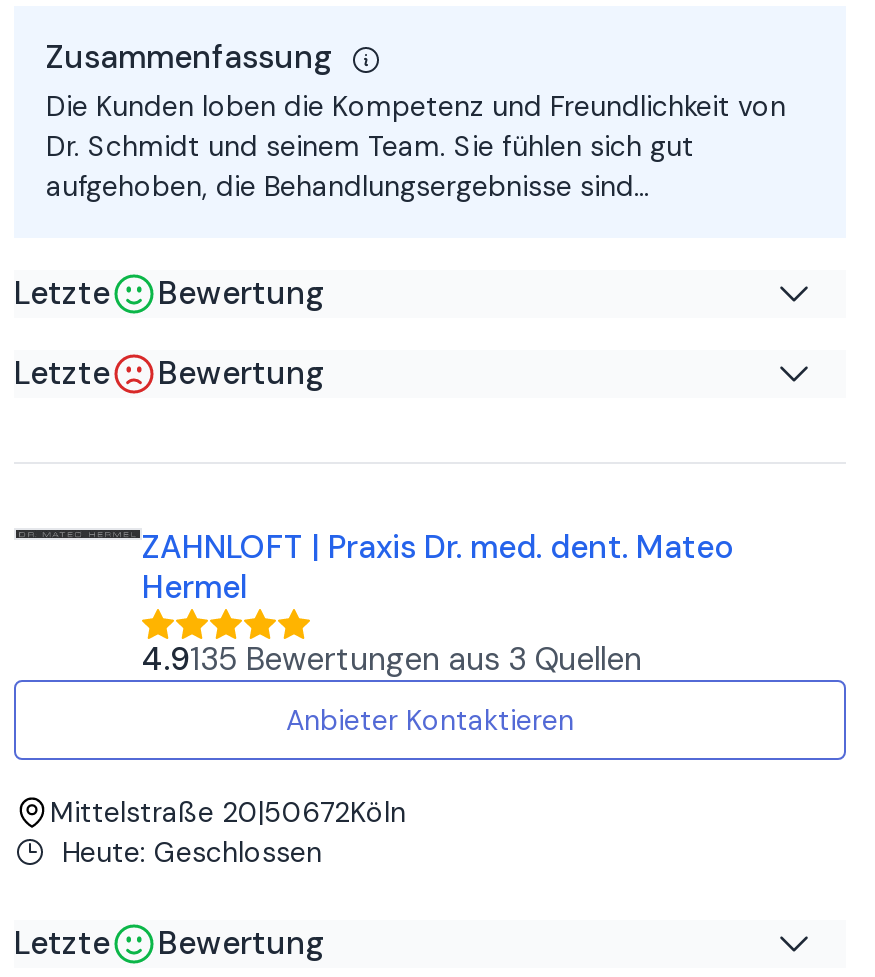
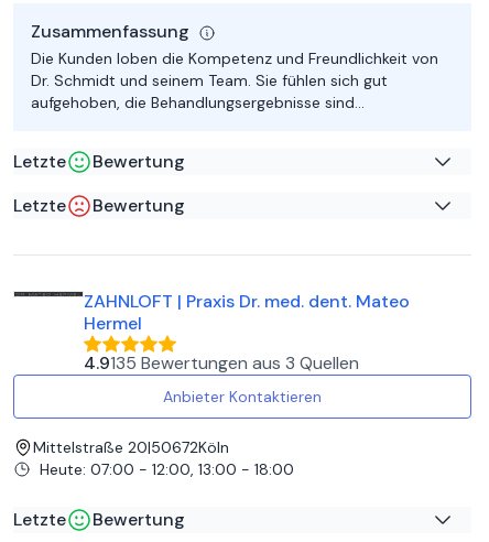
- Heute: Geschlossen
+ Heute: 07:00 - 12:00, 13:00 - 18:00
